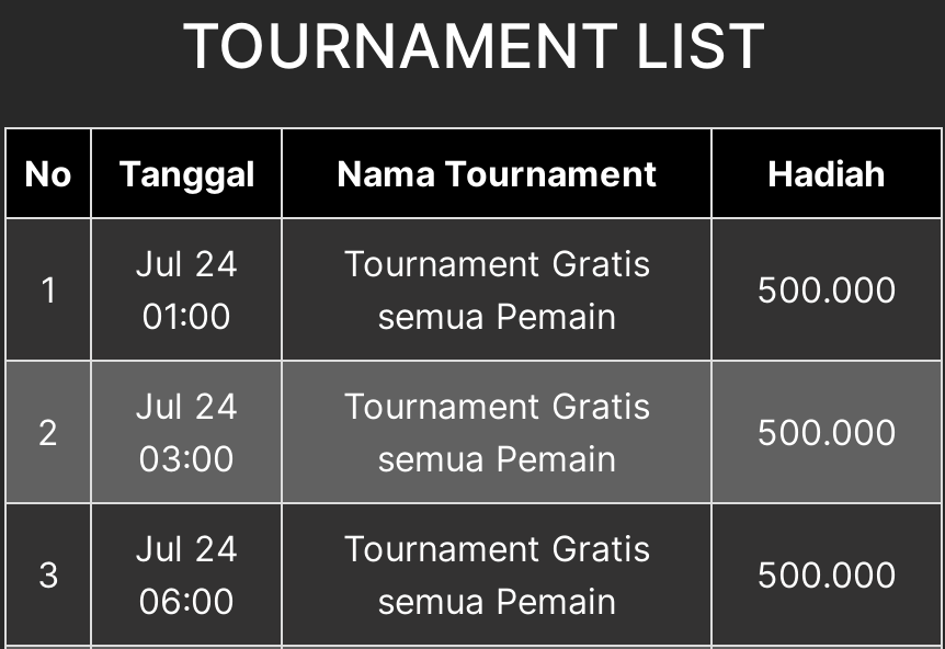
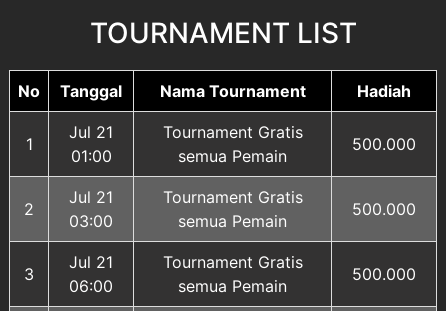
- Jul 24
+ Jul 21

- Jul 24
+ Jul 21

- Jul 24
+ Jul 21
